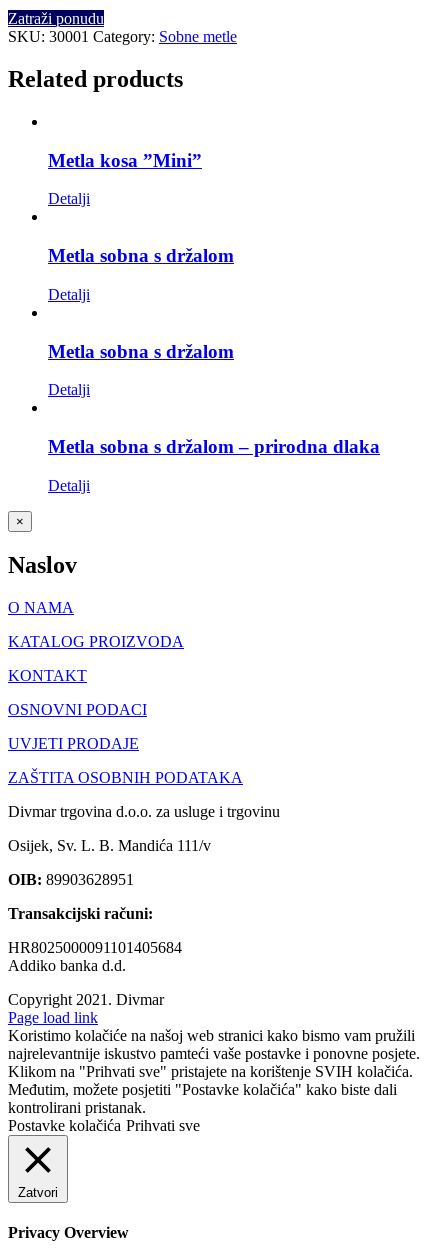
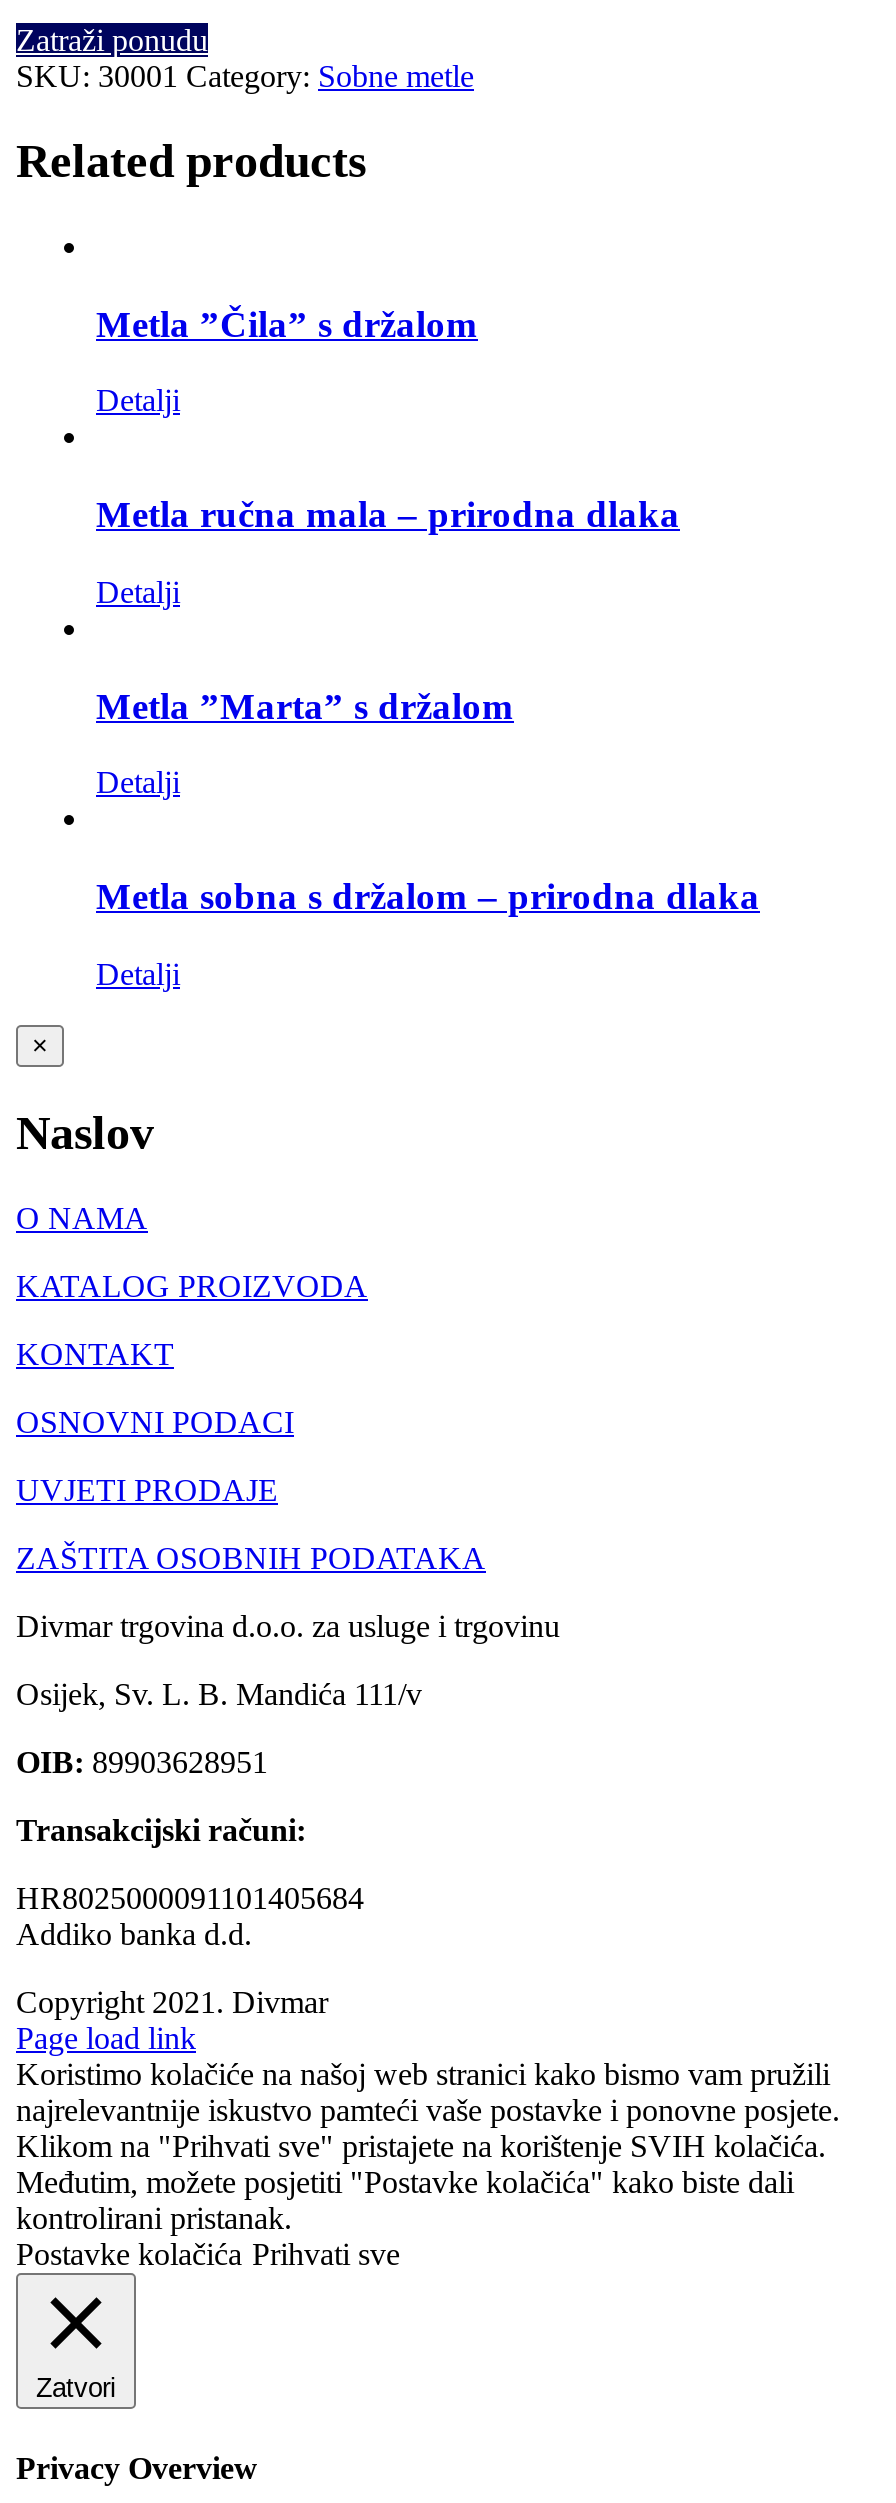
- Metla kosa ”Mini”
+ Metla ”Čila” s držalom

- Metla sobna s držalom
+ Metla ručna mala – prirodna dlaka

- Metla sobna s držalom
+ Metla ”Marta” s držalom
